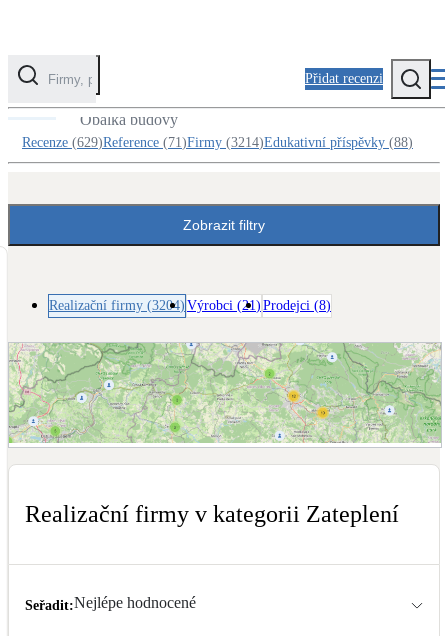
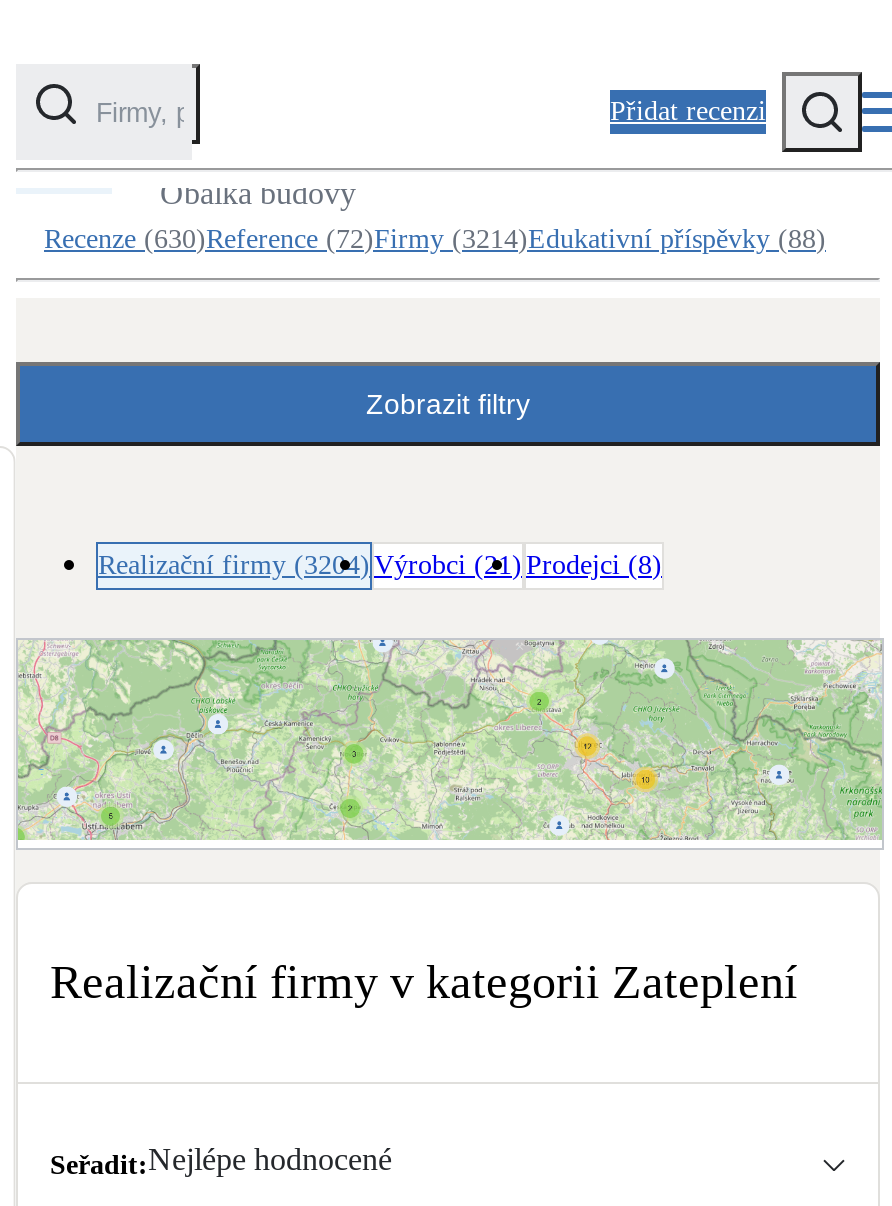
- Recenze (629)Reference (71)Firmy (3214)Edukativní příspěvky (88)
+ Recenze (630)Reference (72)Firmy (3214)Edukativní příspěvky (88)
